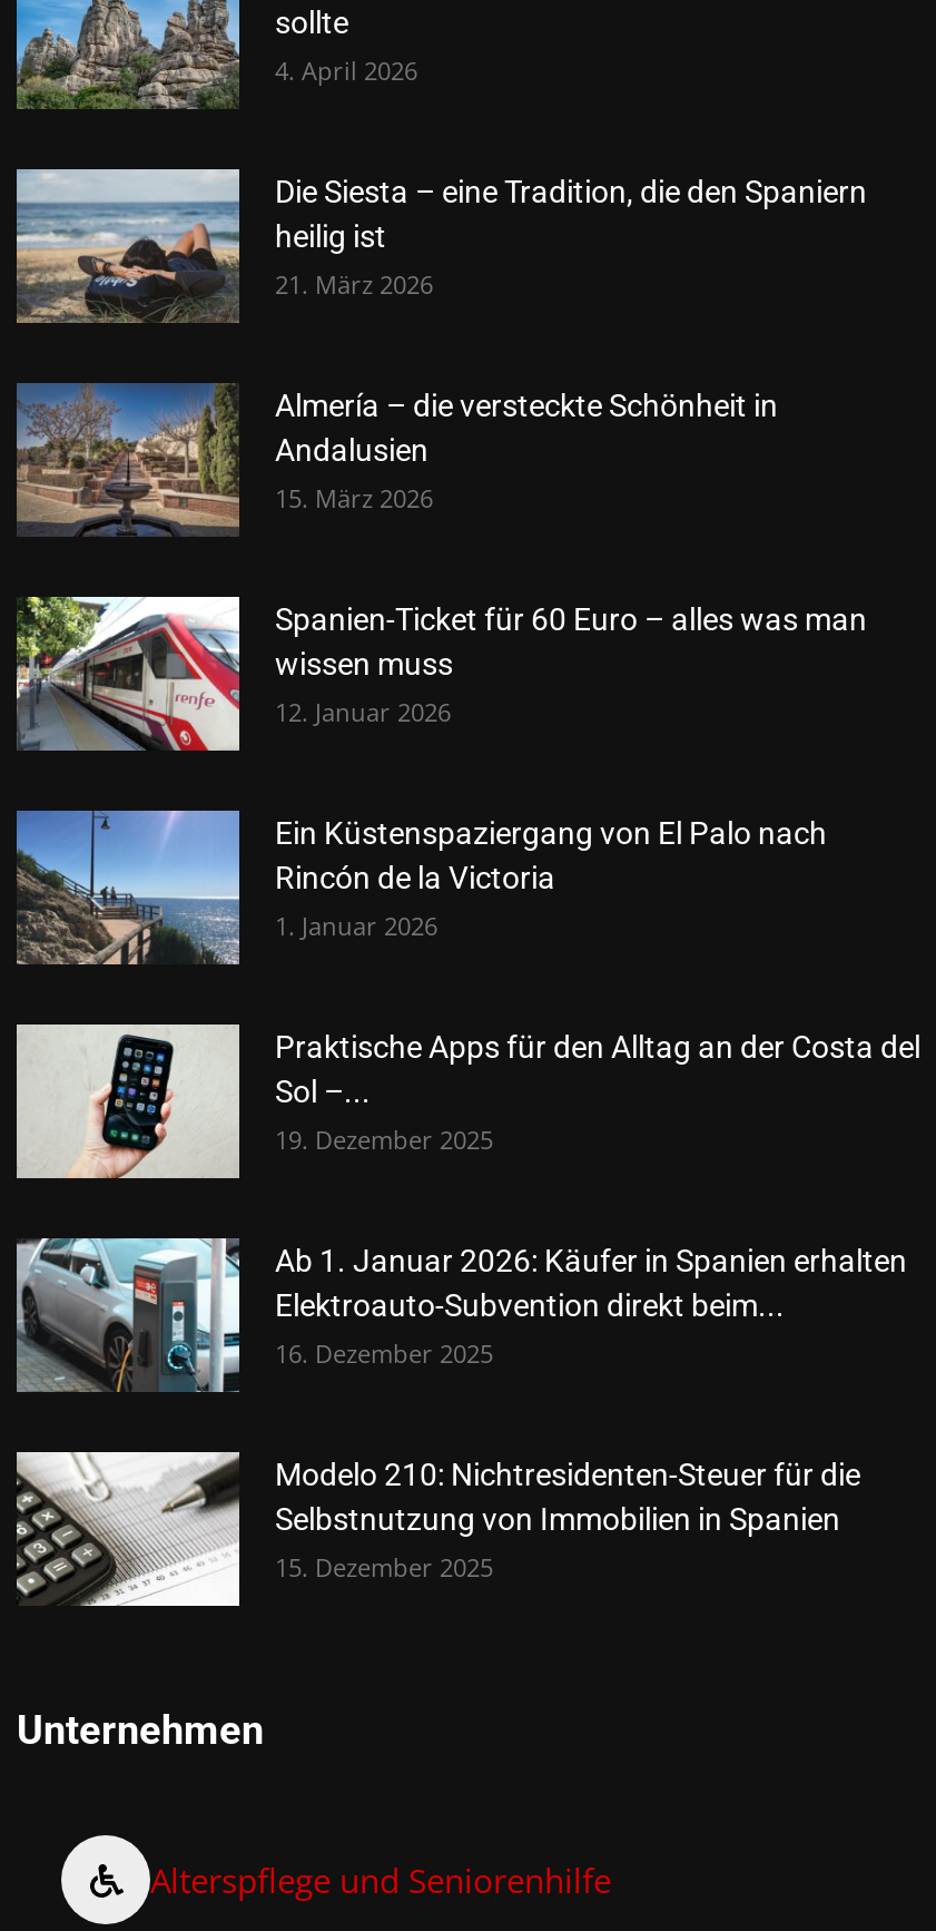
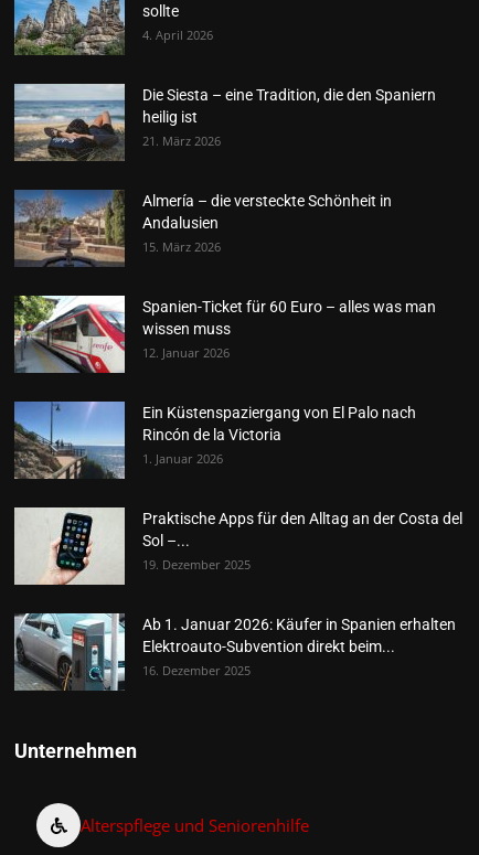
- [image]
- Modelo 210: Nichtresidenten-Steuer für die
- Selbstnutzung von Immobilien in Spanien
- 15. Dezember 2025
